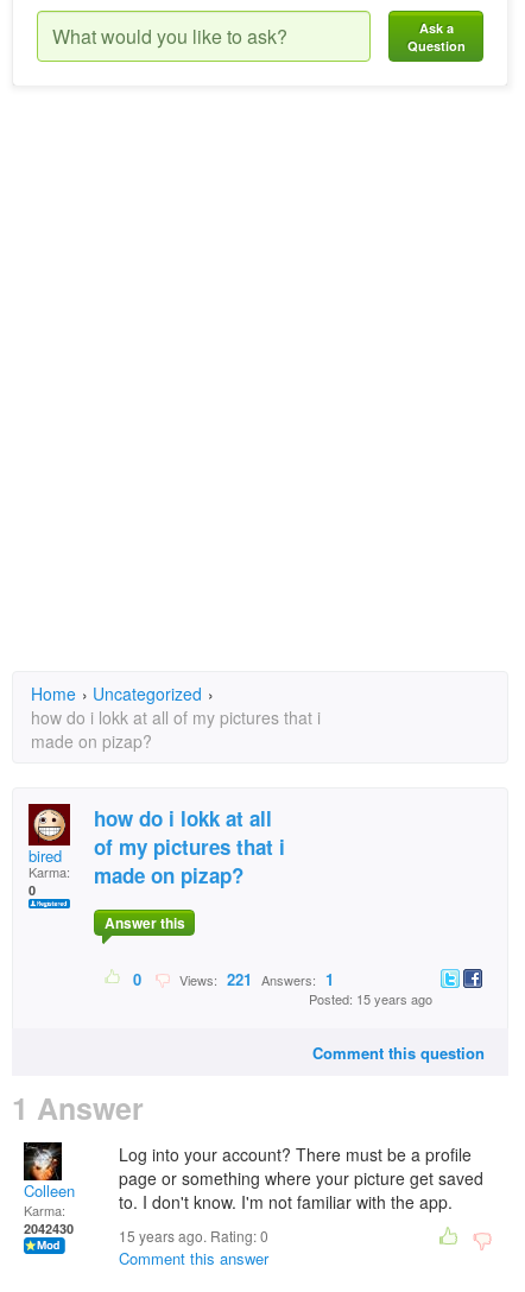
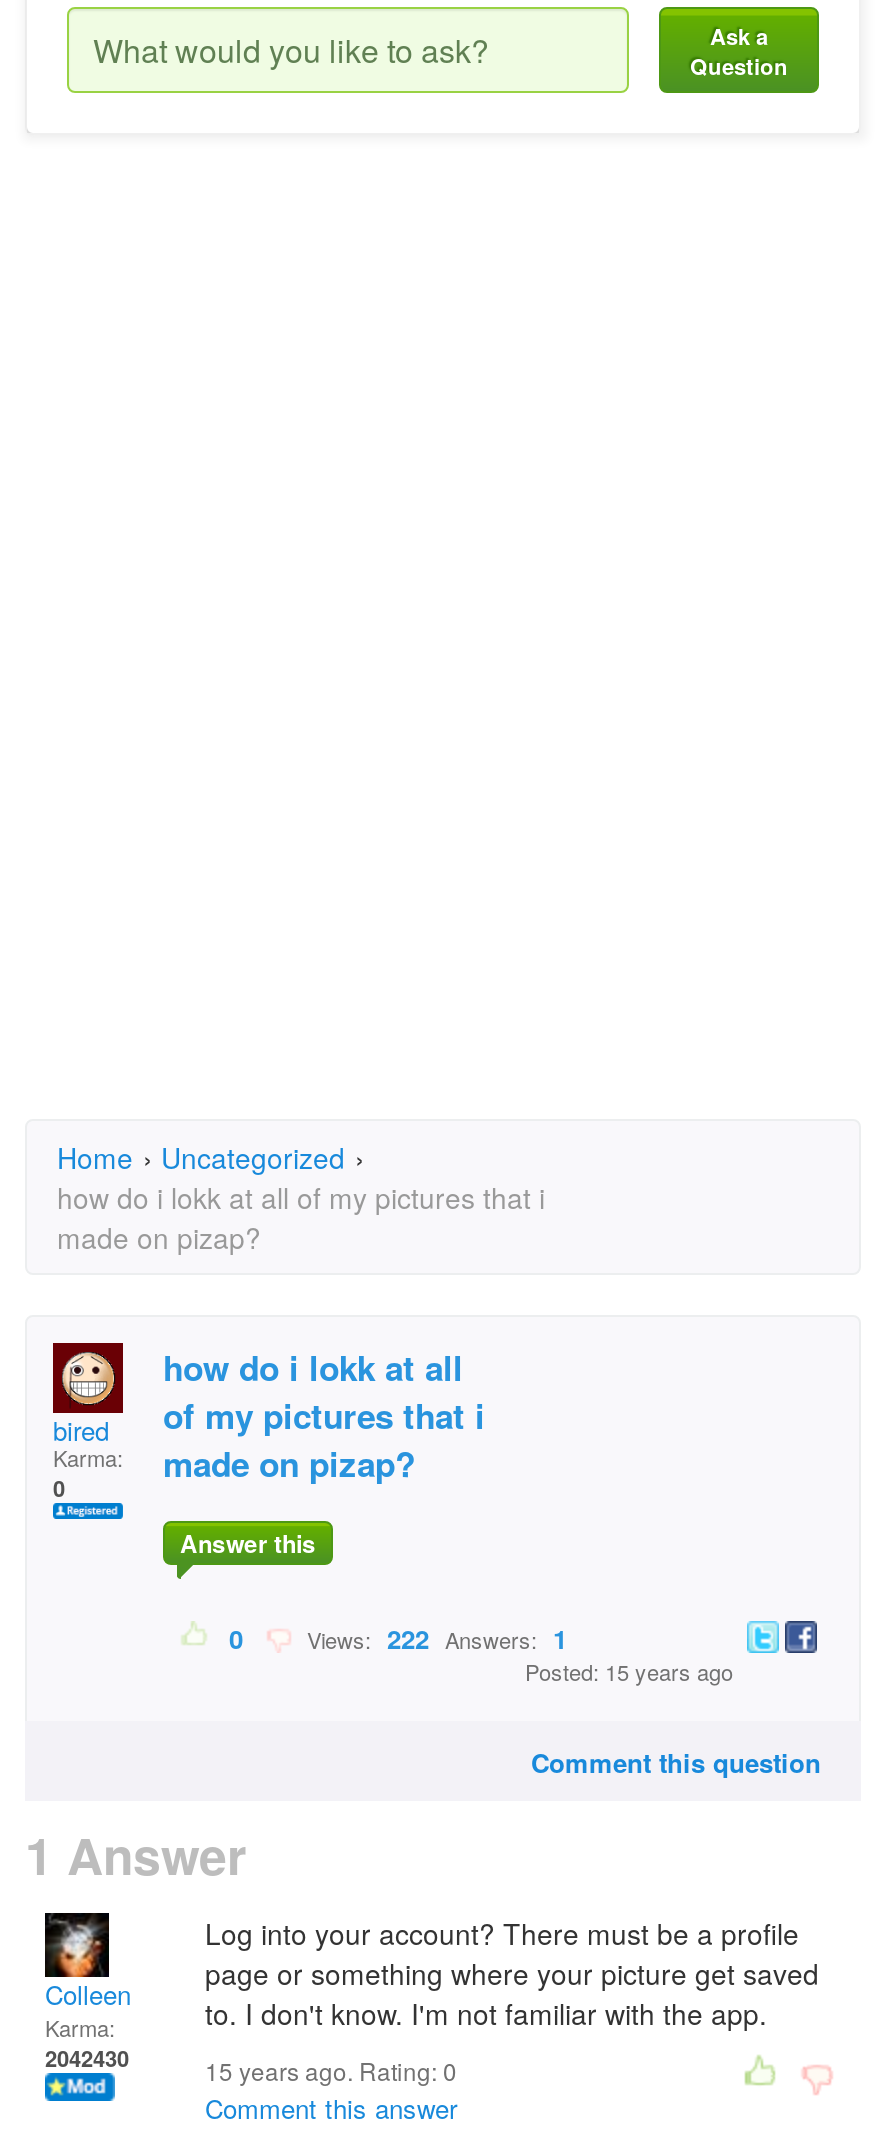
- Views: 221 Answers: 1
+ Views: 222 Answers: 1
